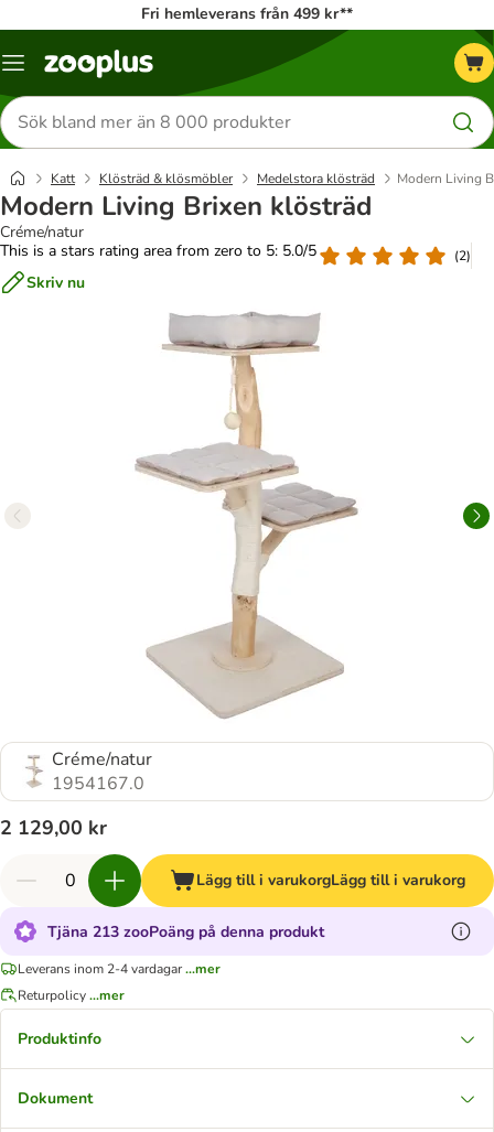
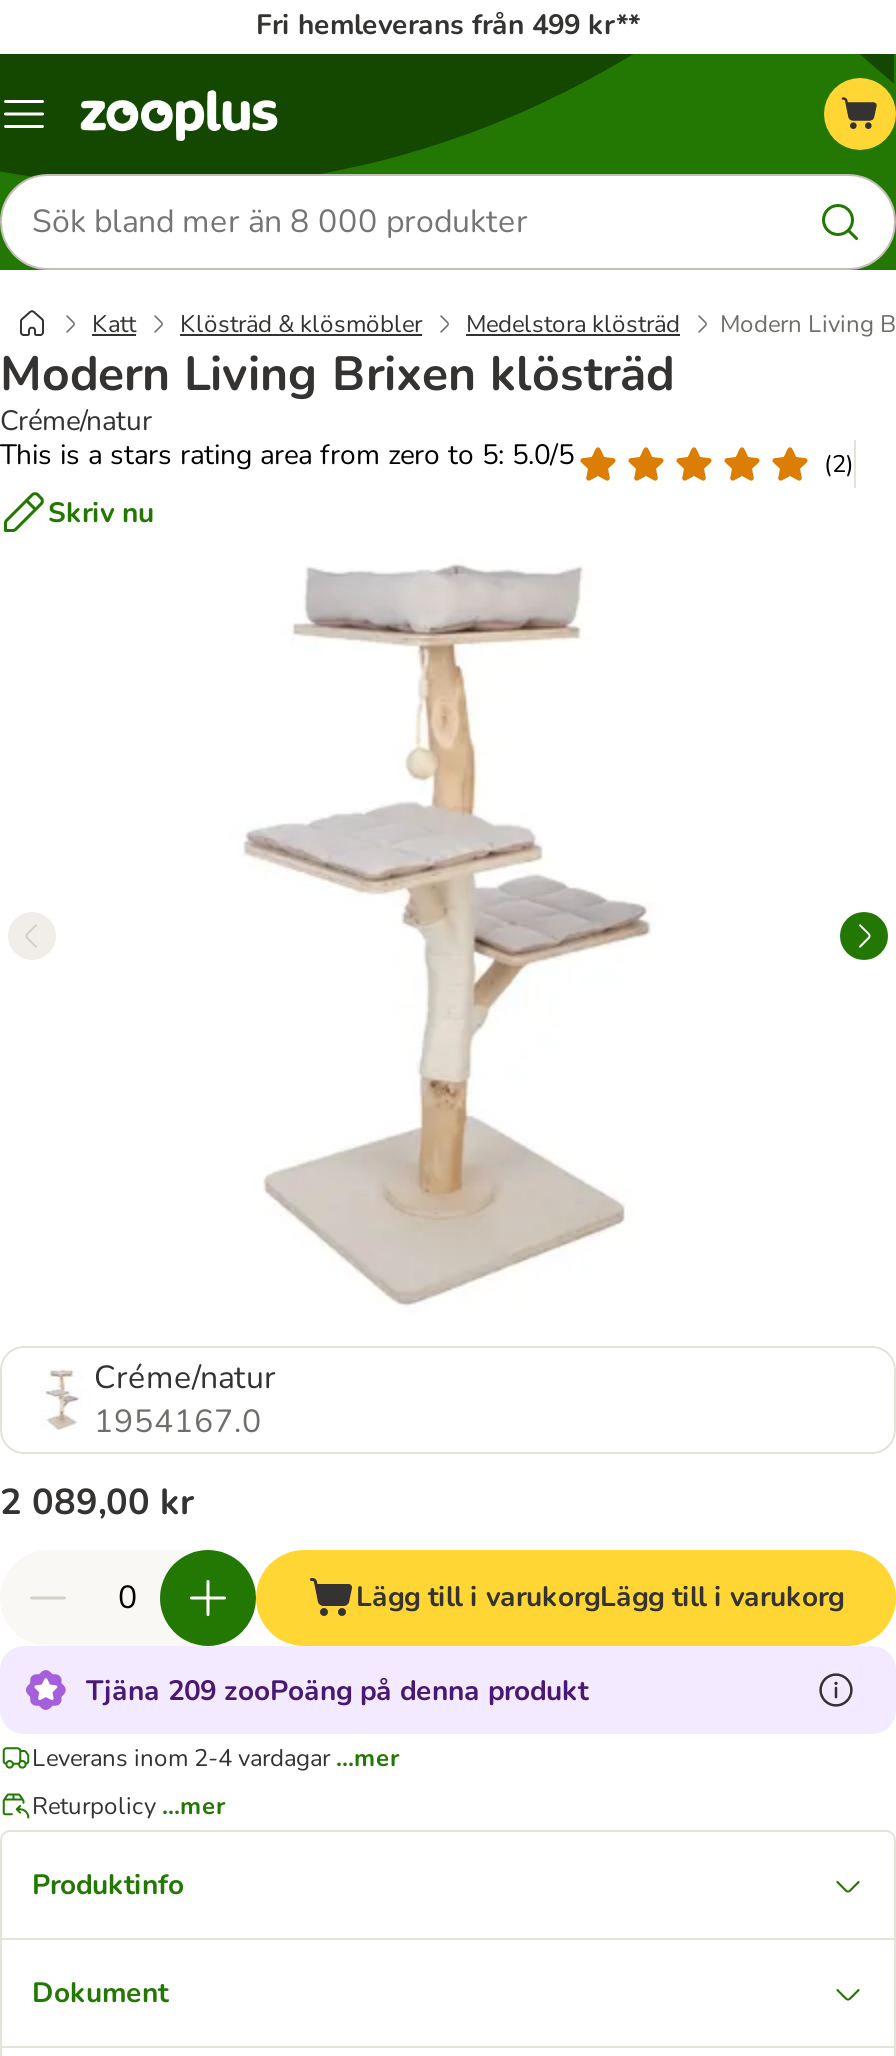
- 2 129,00 kr
+ 2 089,00 kr

- Tjäna 213 zooPoäng på denna produkt
+ Tjäna 209 zooPoäng på denna produkt
